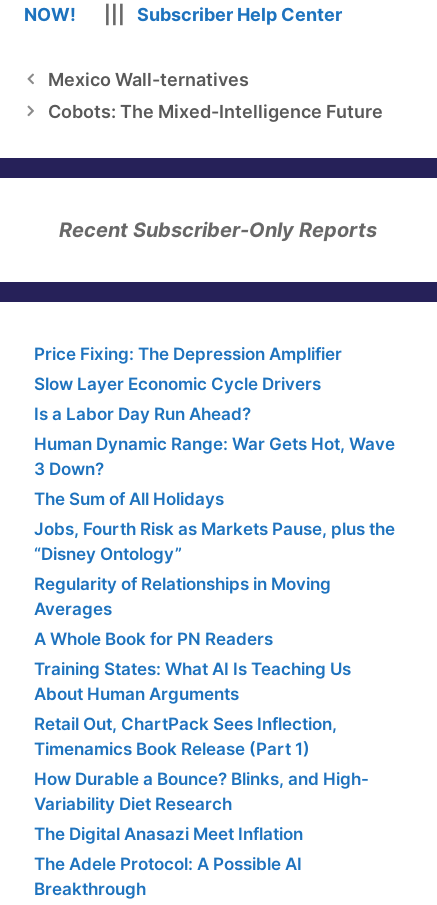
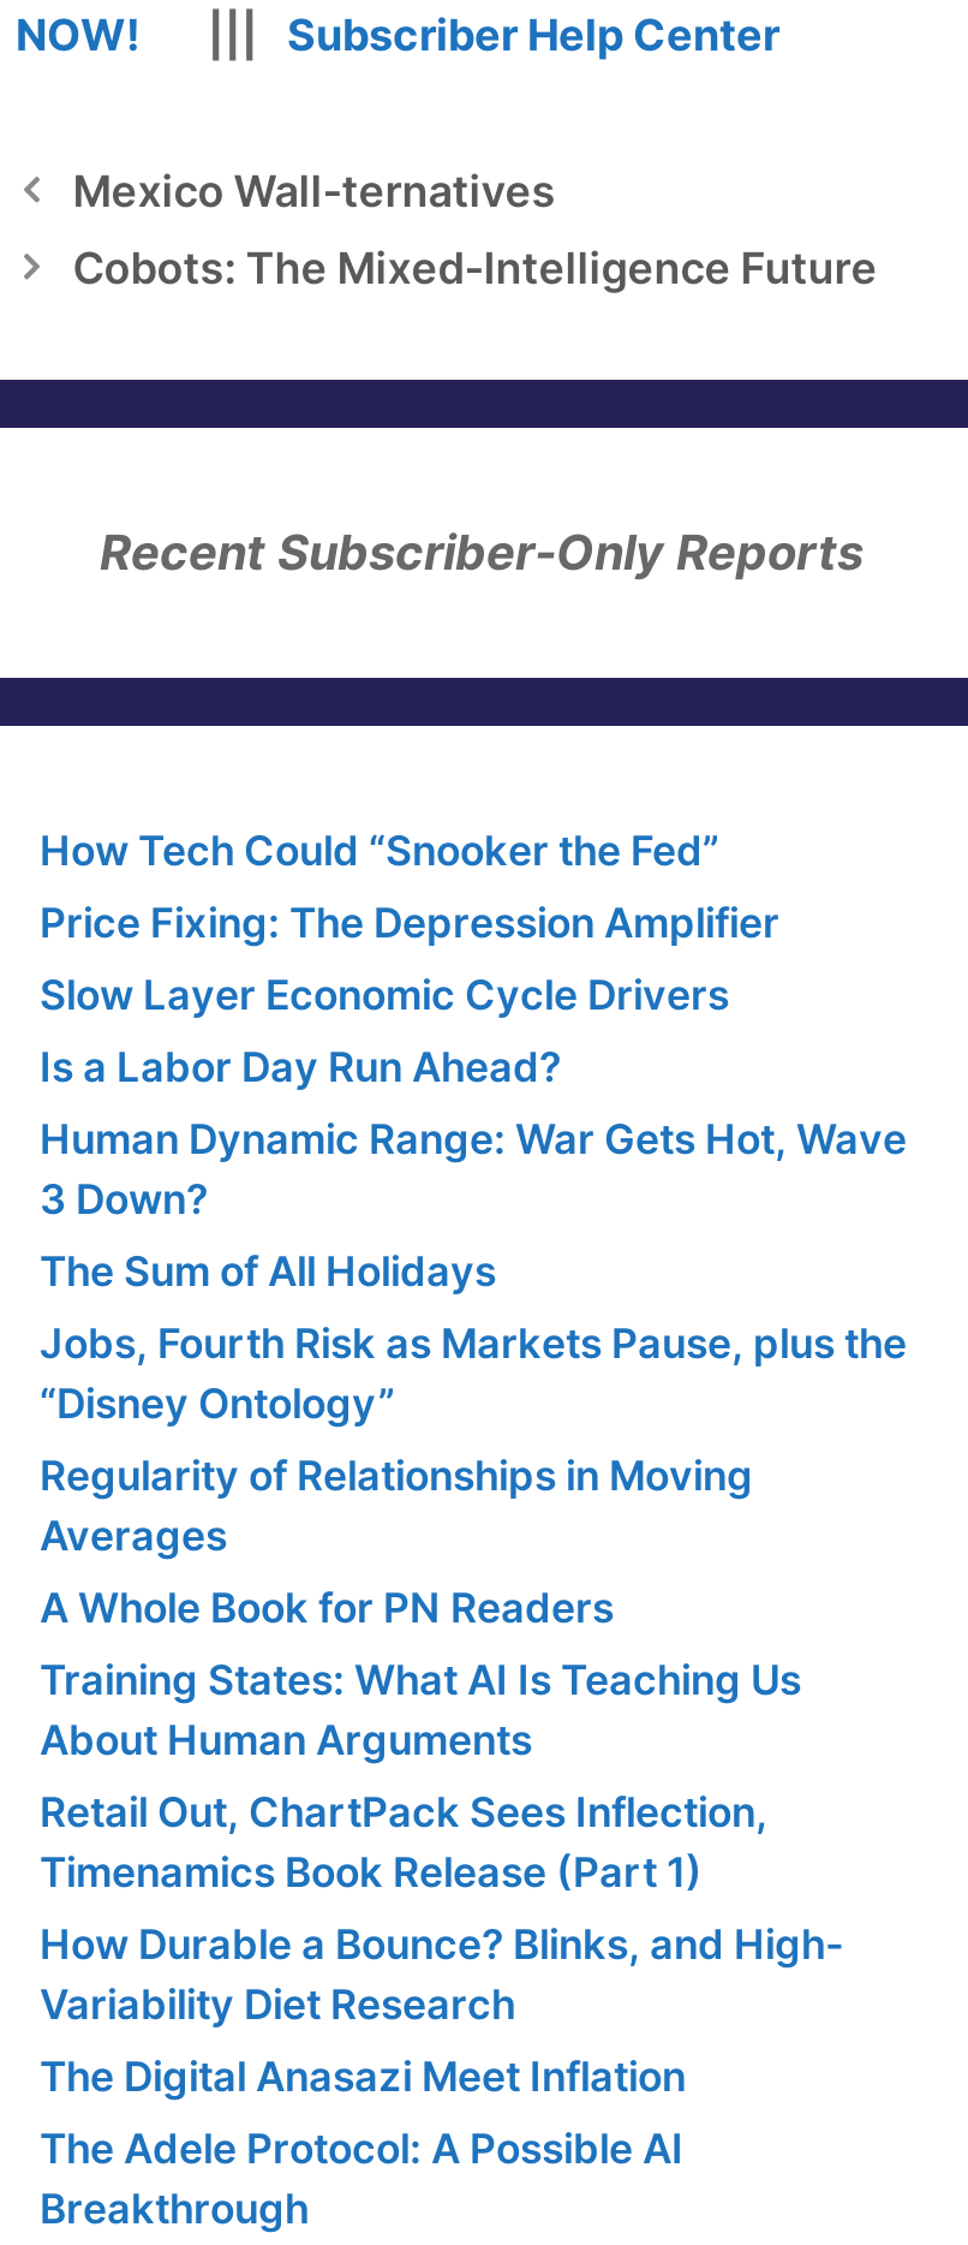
+ How Tech Could “Snooker the Fed”
